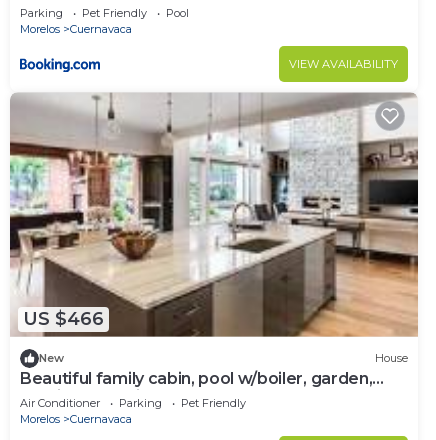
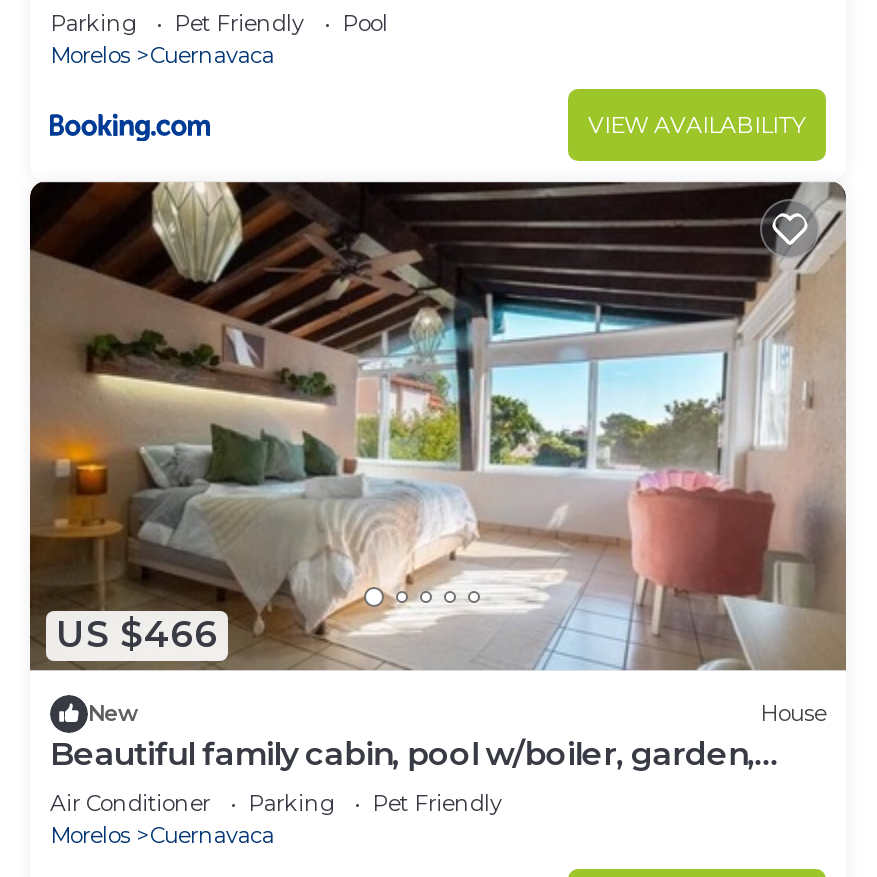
- [image]
+ [image]
